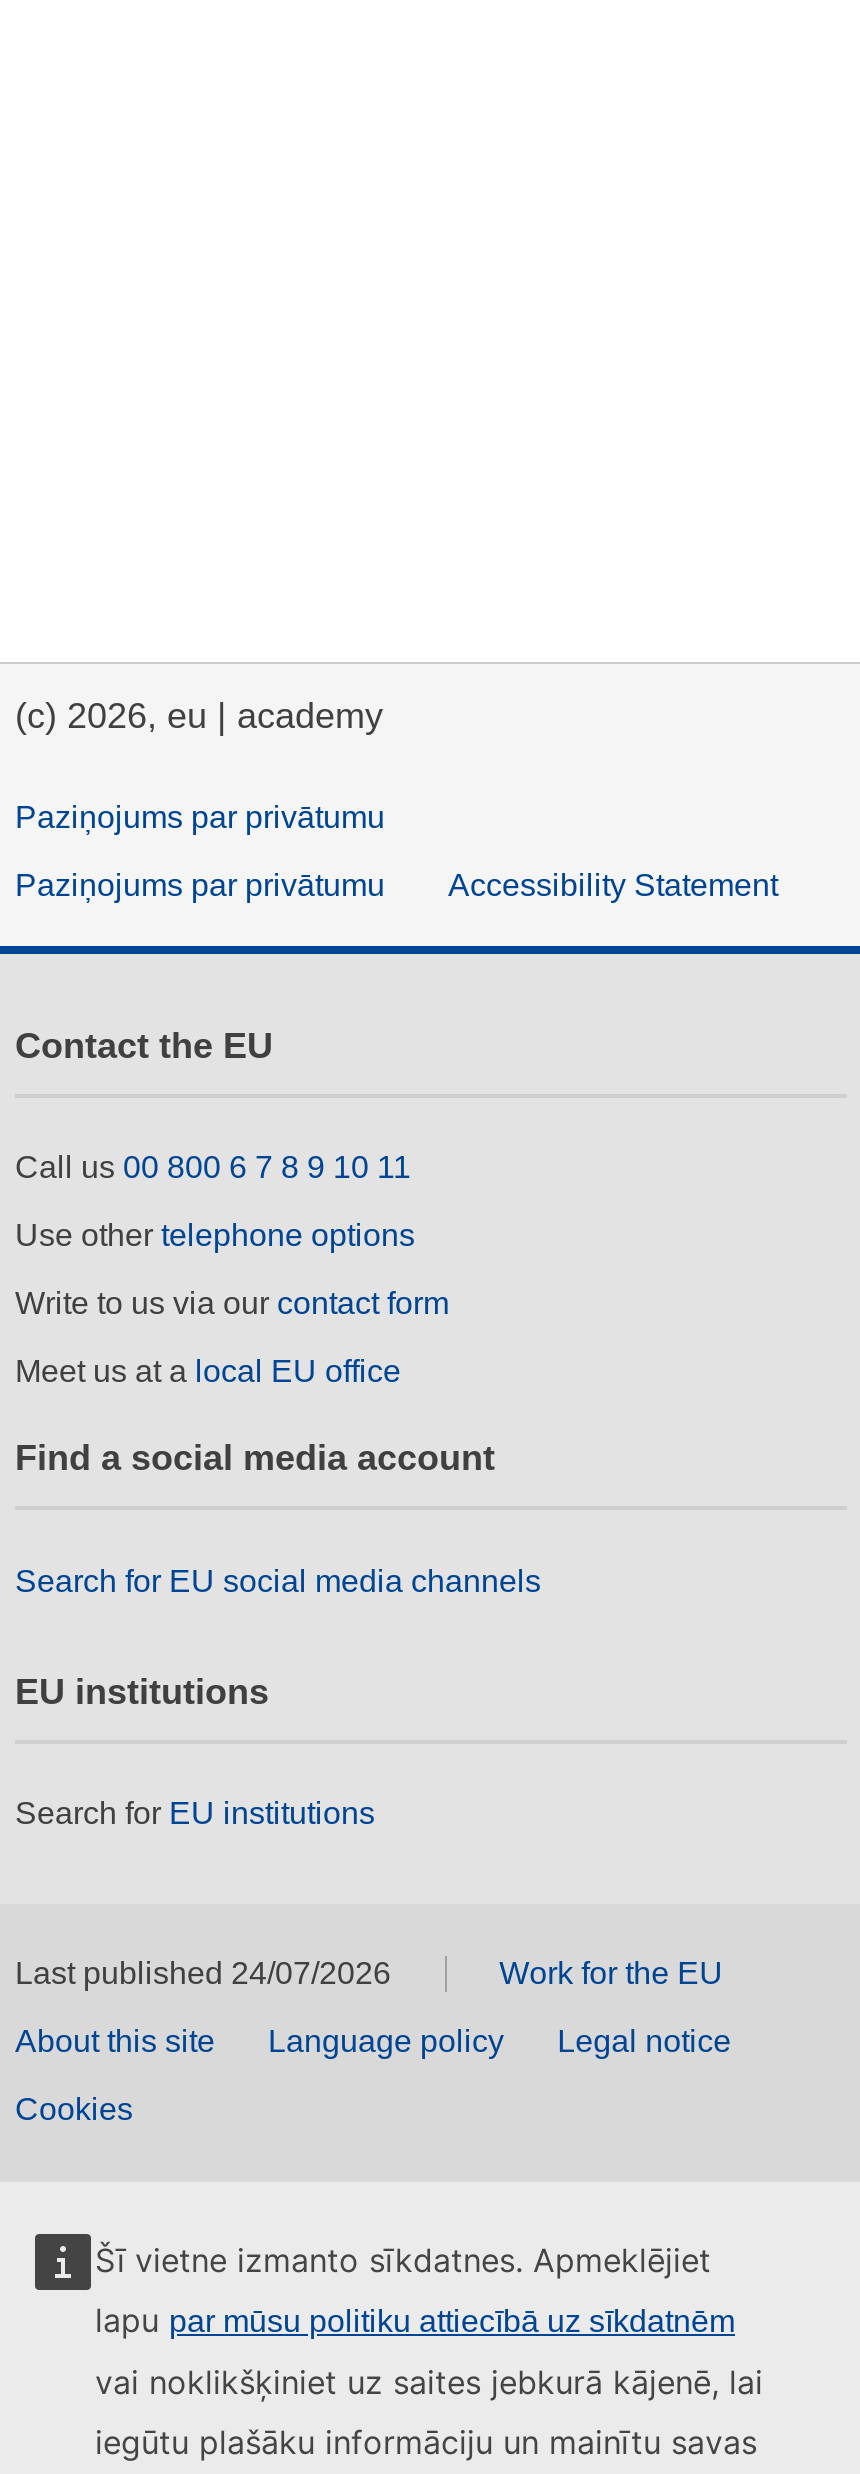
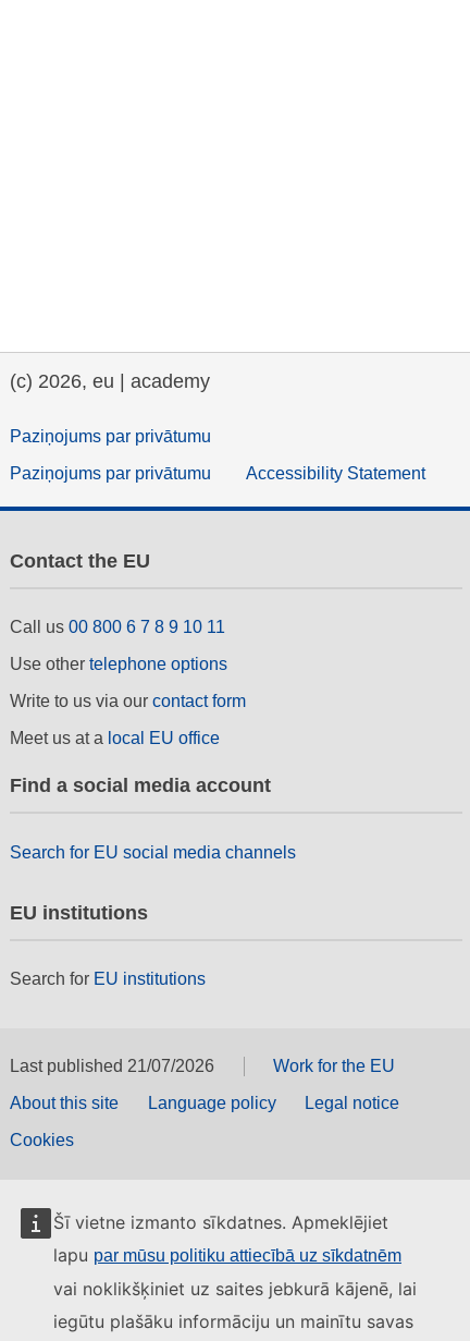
- Last published 24/07/2026
+ Last published 21/07/2026
